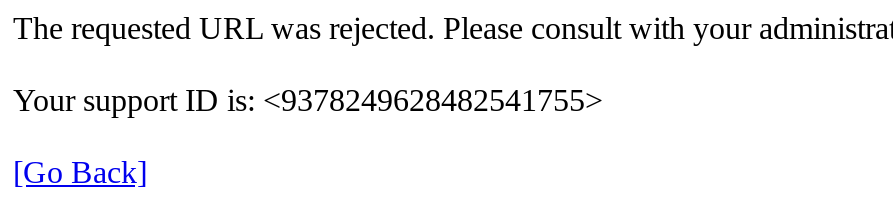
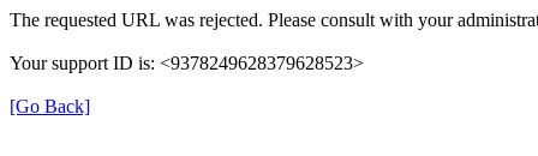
- Your support ID is: <9378249628482541755>
+ Your support ID is: <9378249628379628523>
